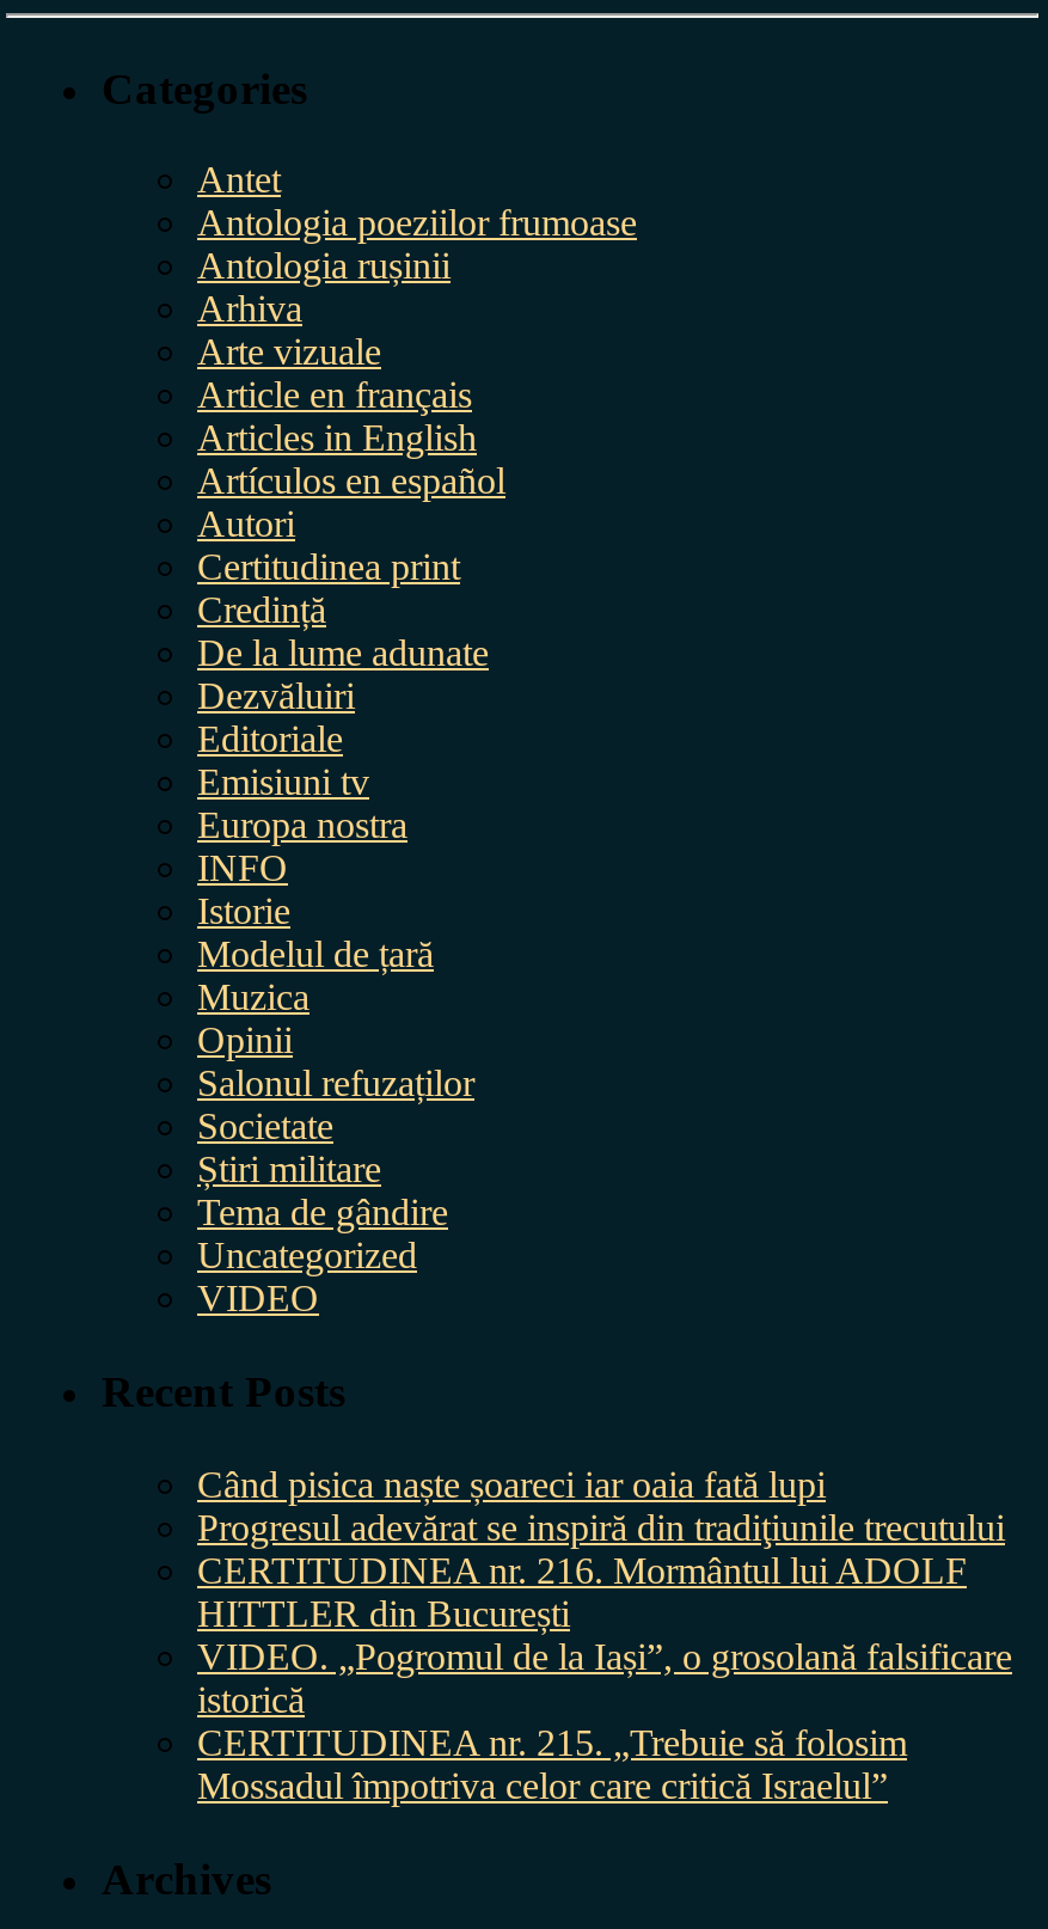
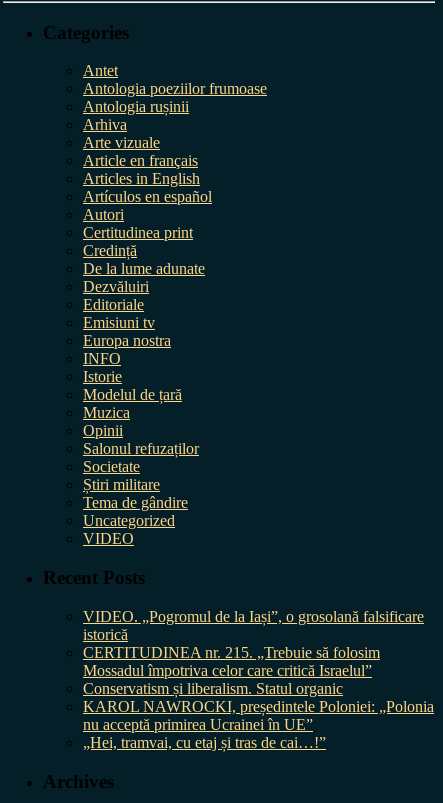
- Când pisica naște șoareci iar oaia fată lupi
- Progresul adevărat se inspiră din tradiţiunile trecutului
- CERTITUDINEA nr. 216. Mormântul lui ADOLF
- HITTLER din București

moved up: VIDEO. „Pogromul de la Iași”, o grosolană falsificare | istorică | CERTITUDINEA nr. 215. „Trebuie să folosim | Mossadul împotriva celor care critică Israelul”

+ Conservatism și liberalism. Statul organic
+ KAROL NAWROCKI, președintele Poloniei: „Polonia
+ nu acceptă primirea Ucrainei în UE”
+ „Hei, tramvai, cu etaj și tras de cai…!”
